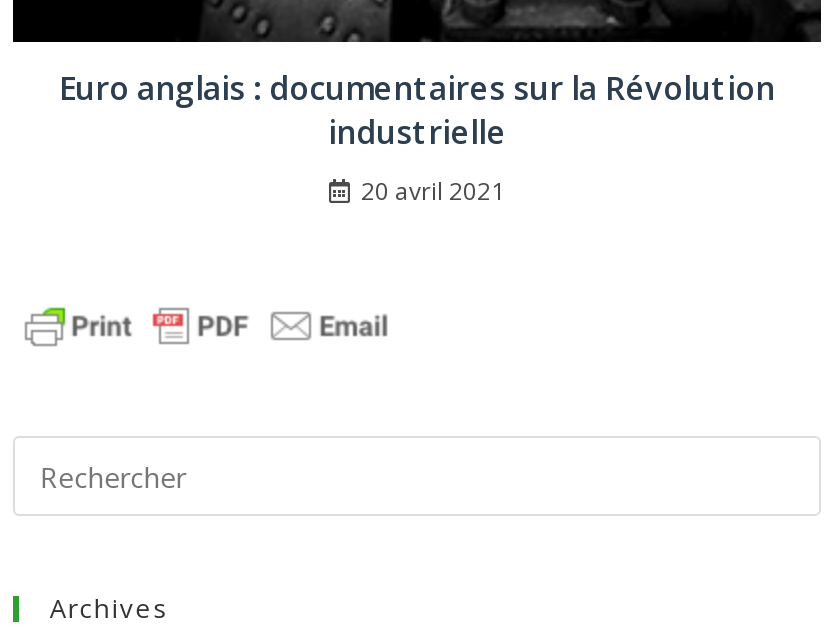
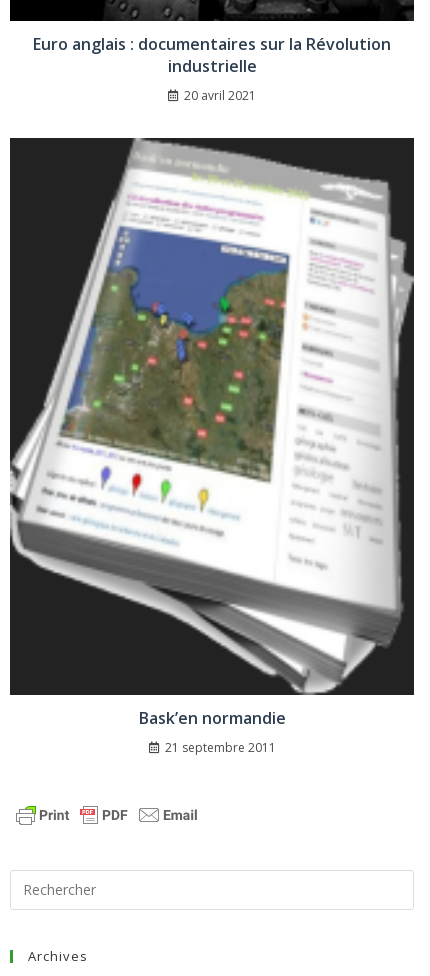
+ [image]
+ Bask’en normandie
+ 21 septembre 2011
